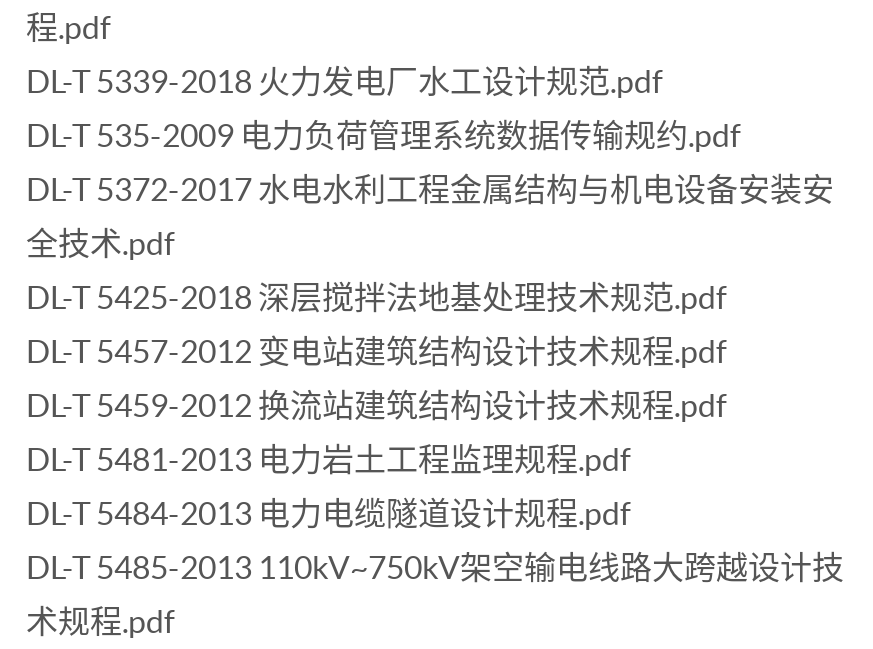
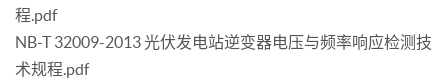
- DL-T 5339-2018 火力发电厂水工设计规范.pdf
- DL-T 535-2009 电力负荷管理系统数据传输规约.pdf
- DL-T 5372-2017 水电水利工程金属结构与机电设备安装安
- 全技术.pdf
- DL-T 5425-2018 深层搅拌法地基处理技术规范.pdf
- DL-T 5457-2012 变电站建筑结构设计技术规程.pdf
- DL-T 5459-2012 换流站建筑结构设计技术规程.pdf
- DL-T 5481-2013 电力岩土工程监理规程.pdf
- DL-T 5484-2013 电力电缆隧道设计规程.pdf
- DL-T 5485-2013 110kV~750kV架空输电线路大跨越设计技
+ NB-T 32009-2013 光伏发电站逆变器电压与频率响应检测技
